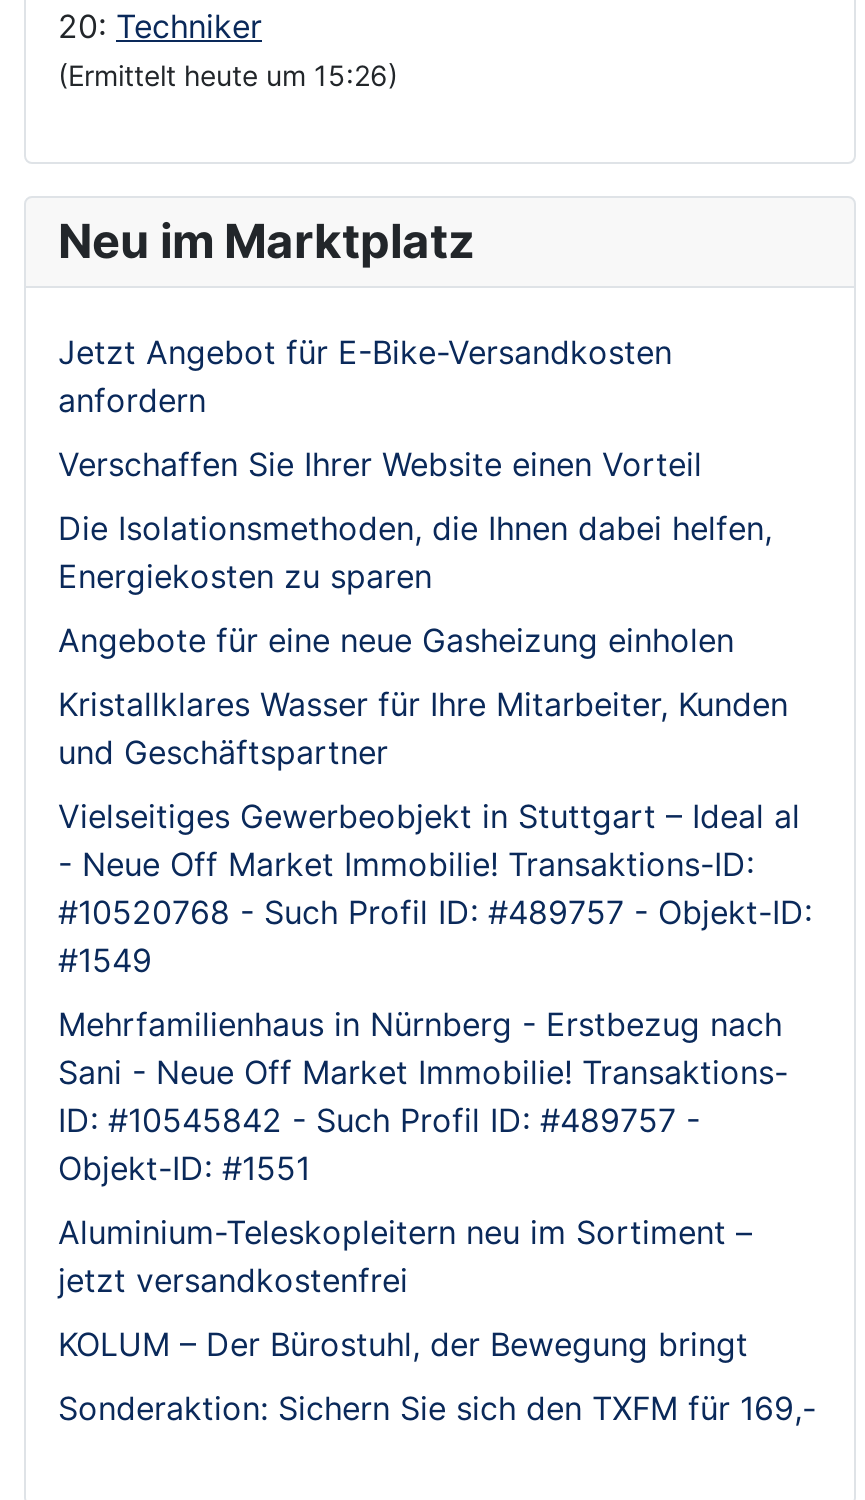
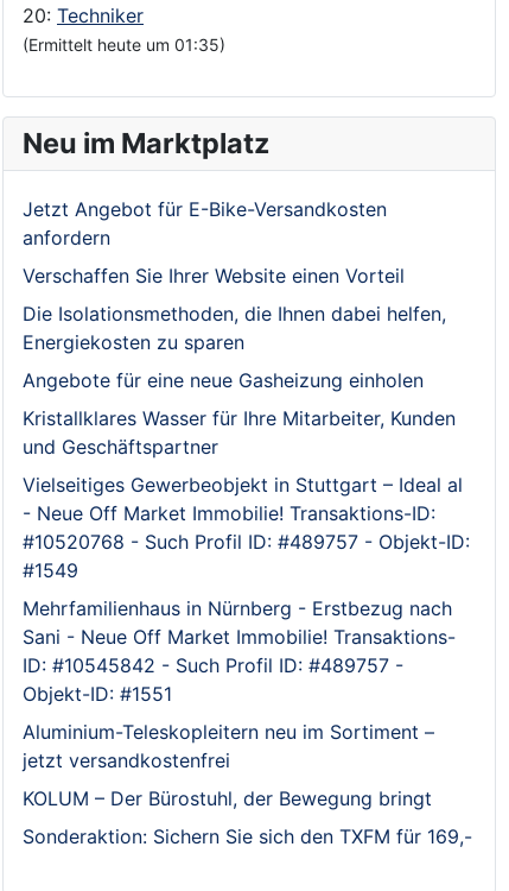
- (Ermittelt heute um 15:26)
+ (Ermittelt heute um 01:35)
